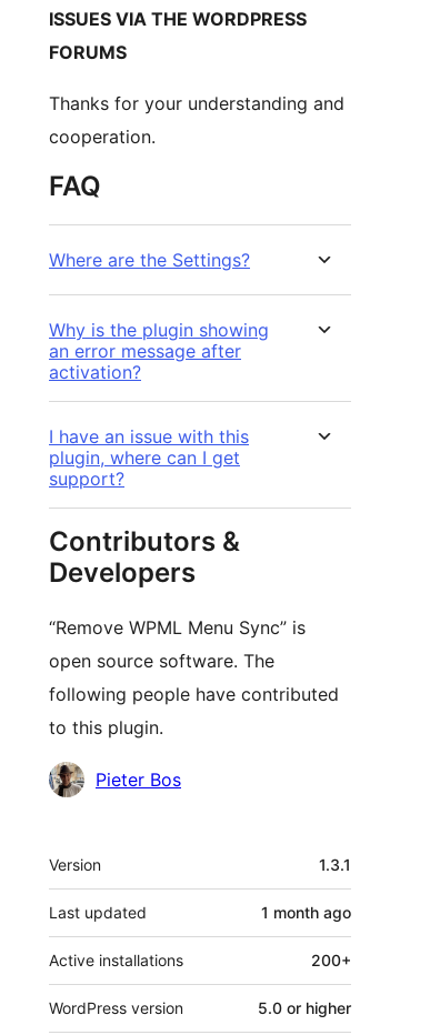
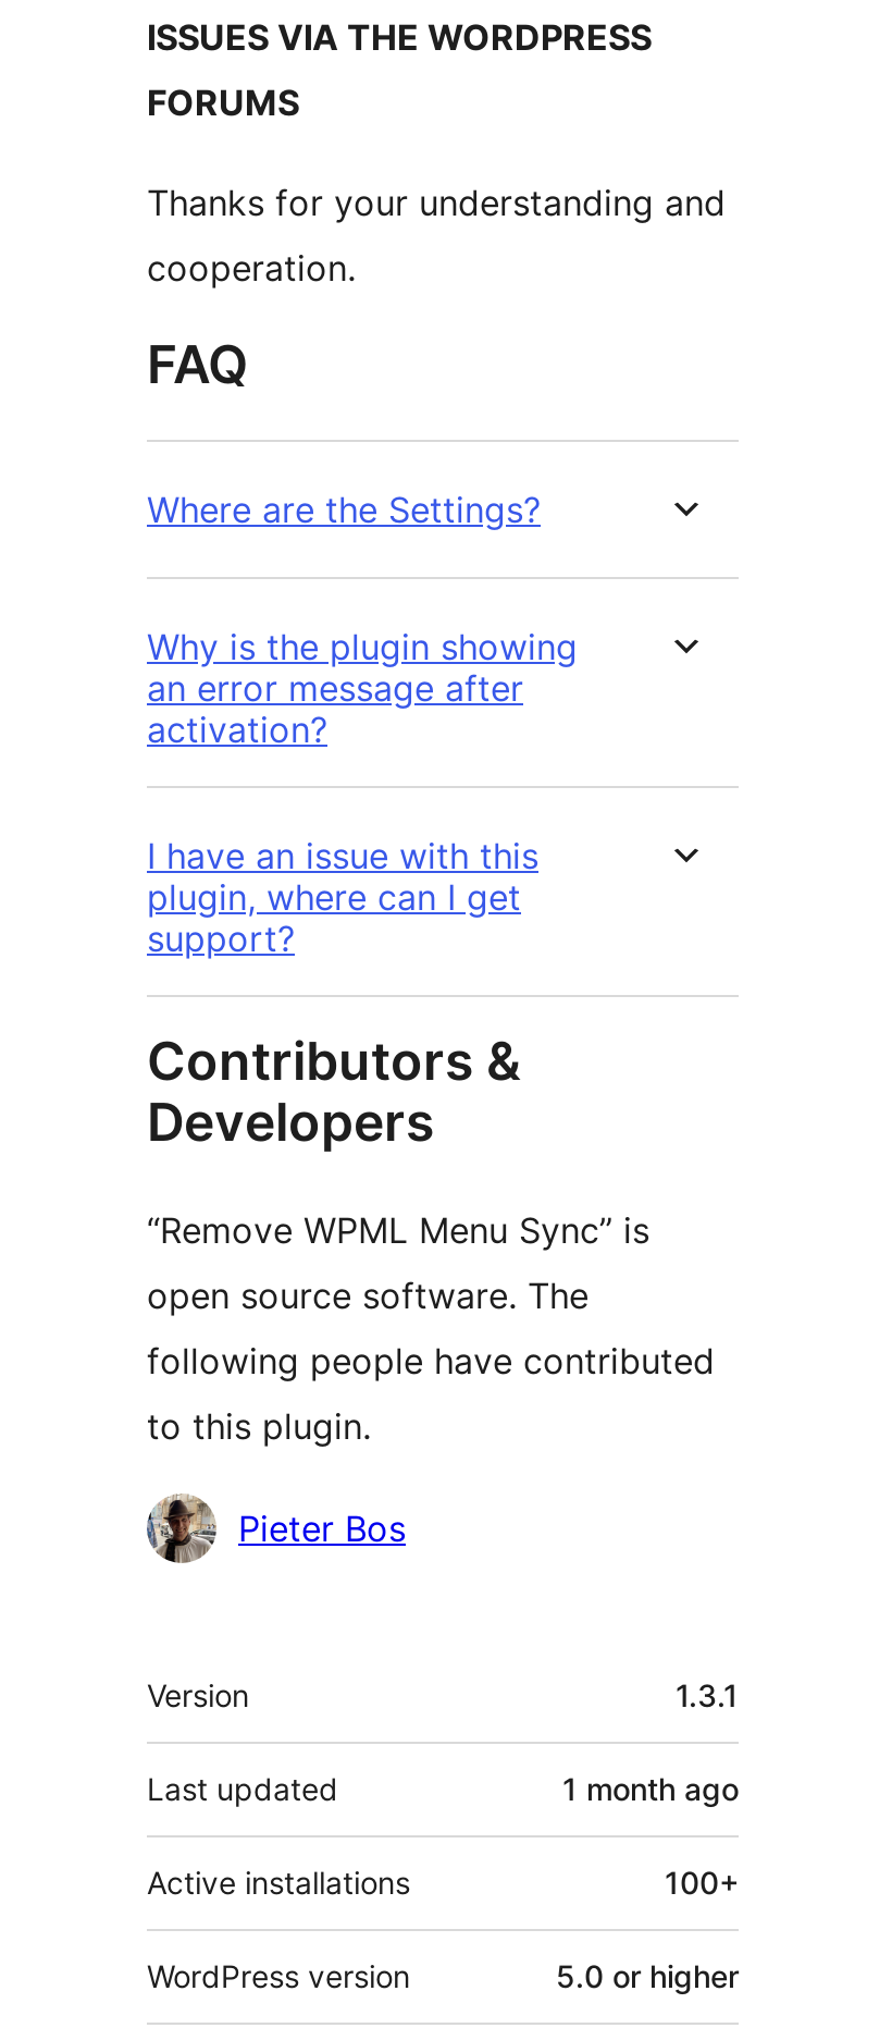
- 200+
+ 100+
